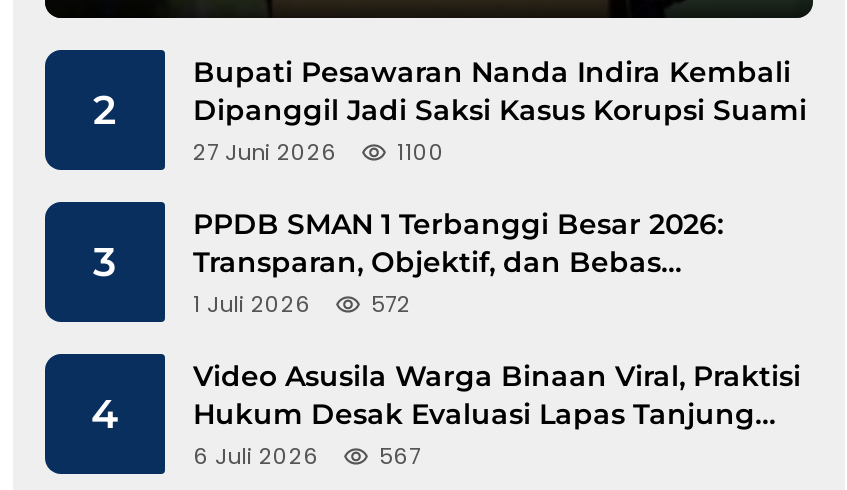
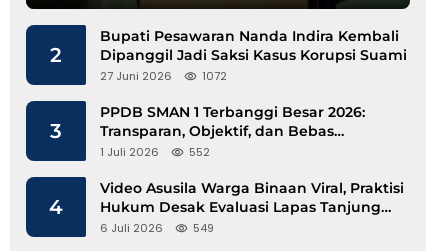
- 27 Juni 2026 1100
+ 27 Juni 2026 1072

- 572
+ 552

- 567
+ 549
